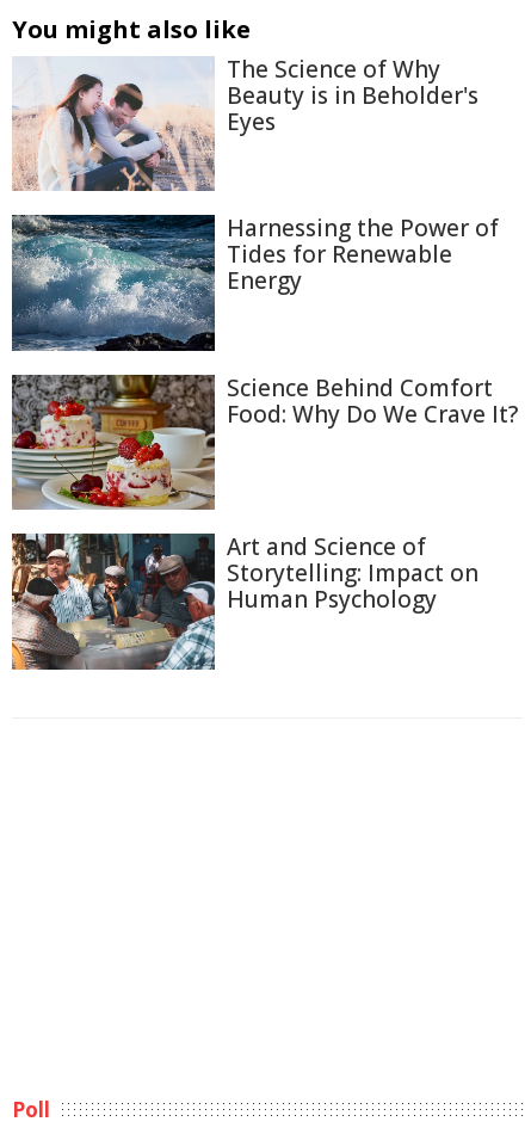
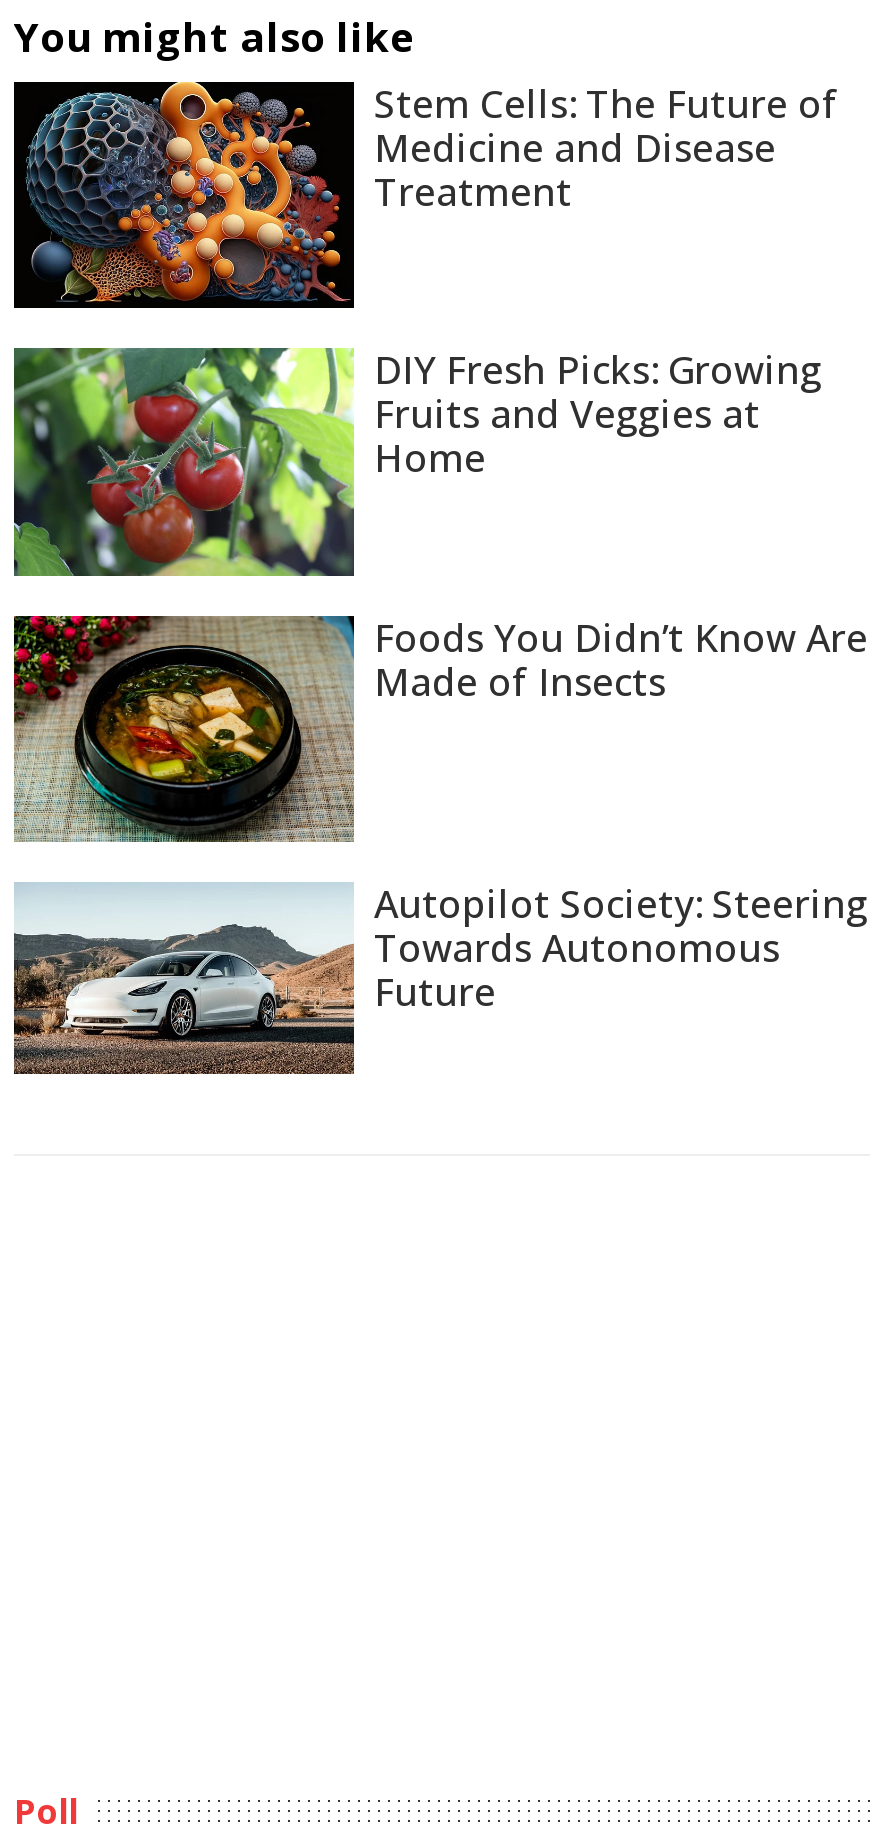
- [image]
- The Science of Why
- Beauty is in Beholder's
- Eyes
+ [image]
+ Stem Cells: The Future of
+ Medicine and Disease
+ Treatment

- [image]
- Harnessing the Power of
- Tides for Renewable
- Energy
+ [image]
+ DIY Fresh Picks: Growing
+ Fruits and Veggies at
+ Home

- [image]
- Science Behind Comfort
- Food: Why Do We Crave It?
+ [image]
+ Foods You Didn’t Know Are
+ Made of Insects

- [image]
- Art and Science of
- Storytelling: Impact on
- Human Psychology
+ [image]
+ Autopilot Society: Steering
+ Towards Autonomous
+ Future
